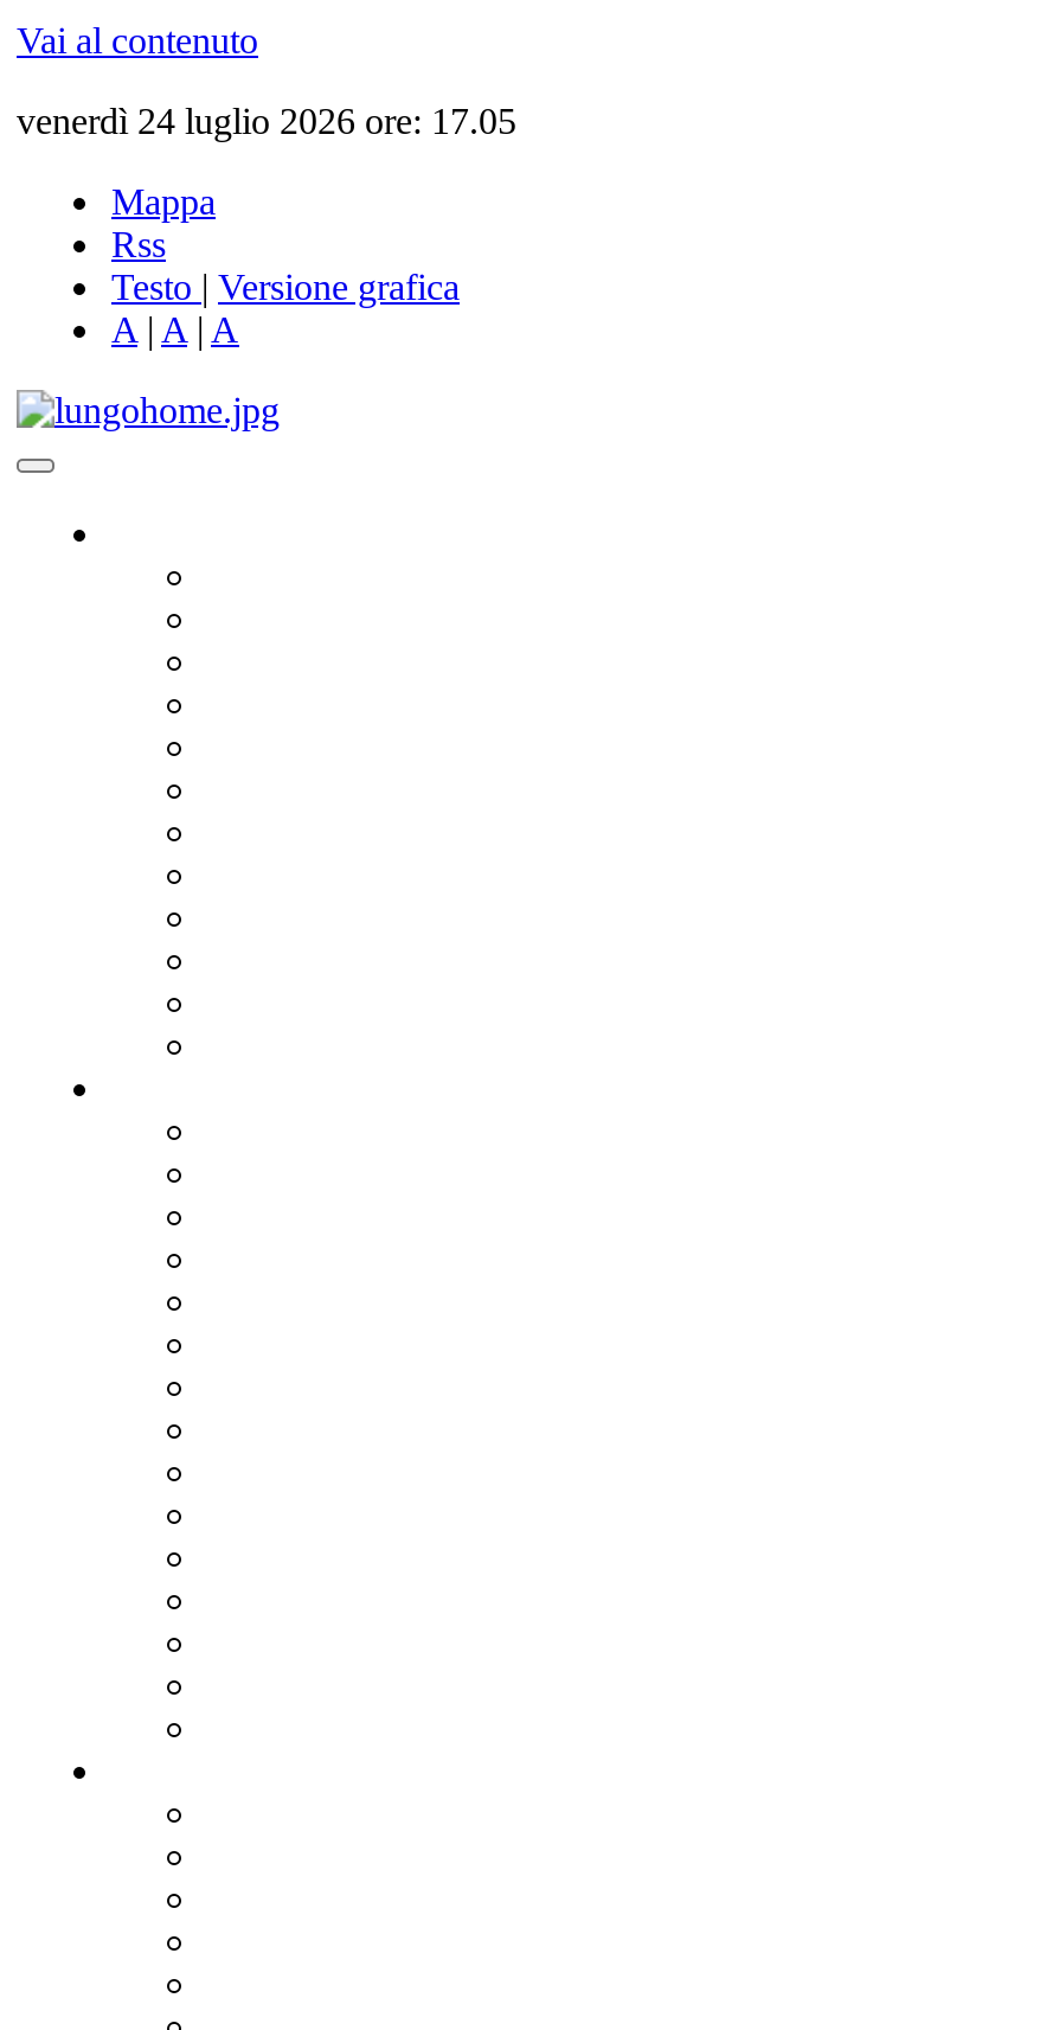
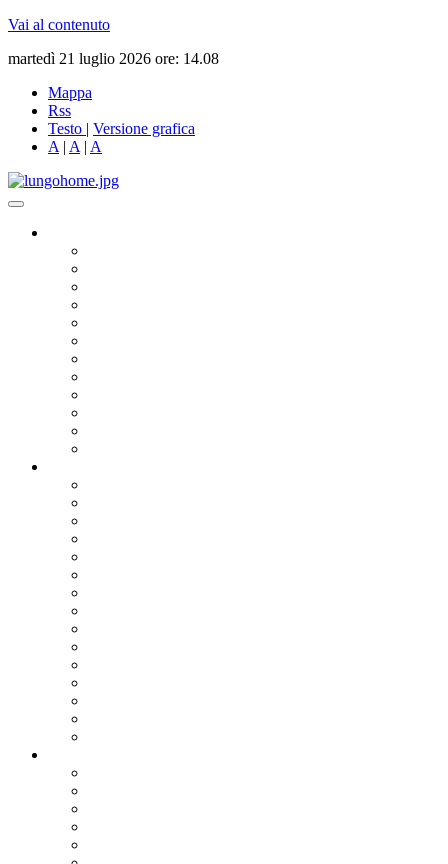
- venerdì 24 luglio 2026 ore: 17.05
+ martedì 21 luglio 2026 ore: 14.08
